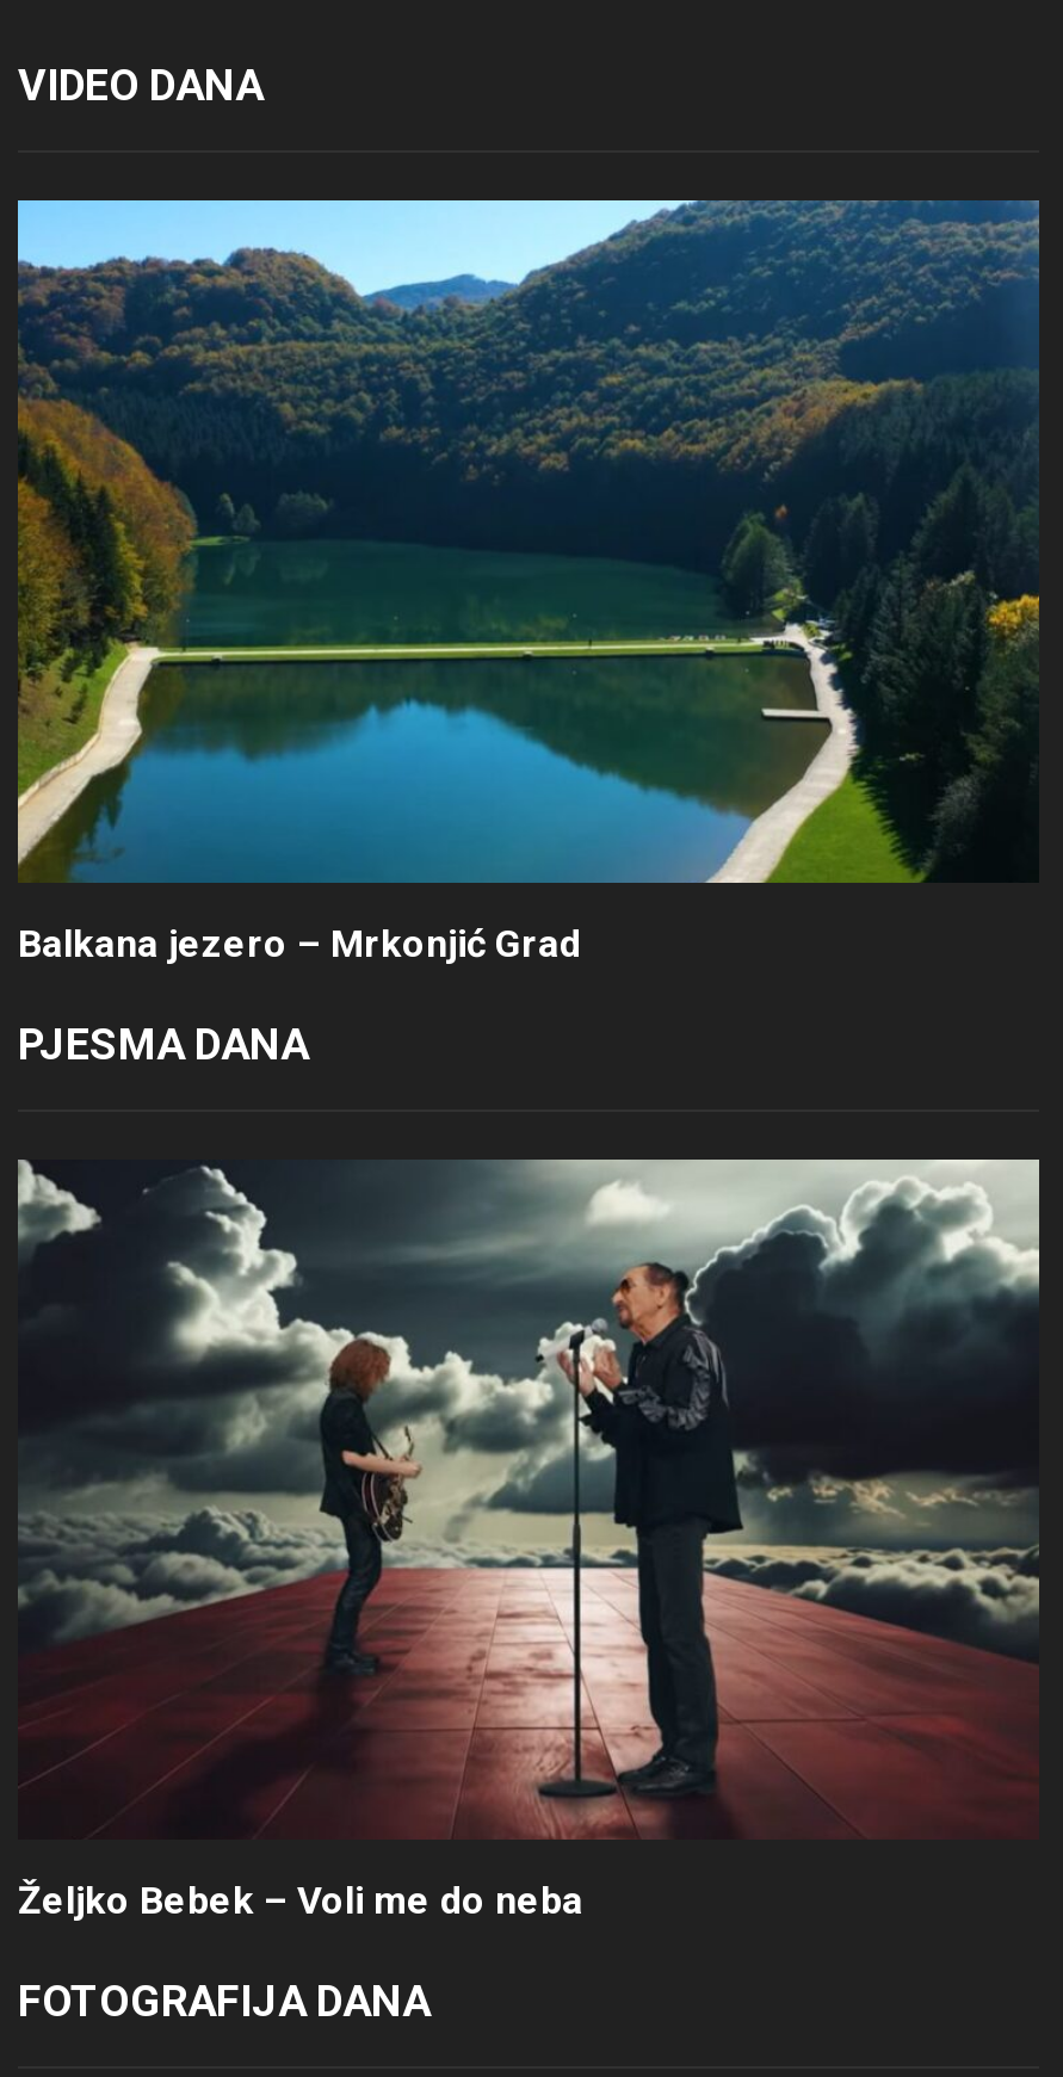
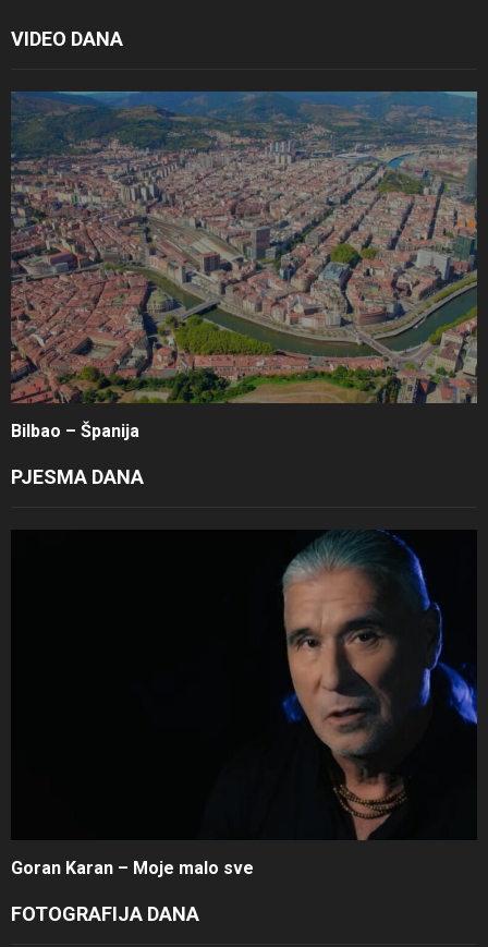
- [image]
- Balkana jezero – Mrkonjić Grad
+ [image]
+ Bilbao – Španija

- [image]
- Željko Bebek – Voli me do neba
+ [image]
+ Goran Karan – Moje malo sve
